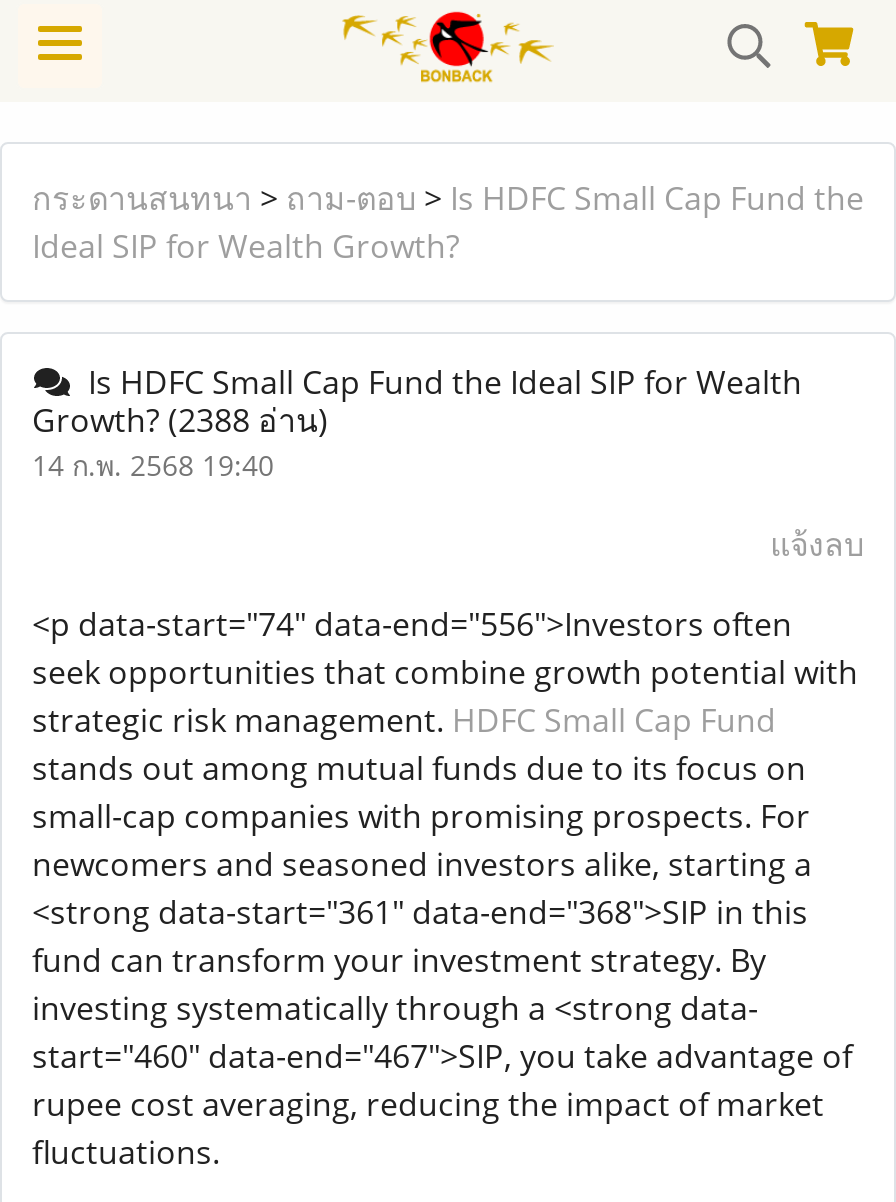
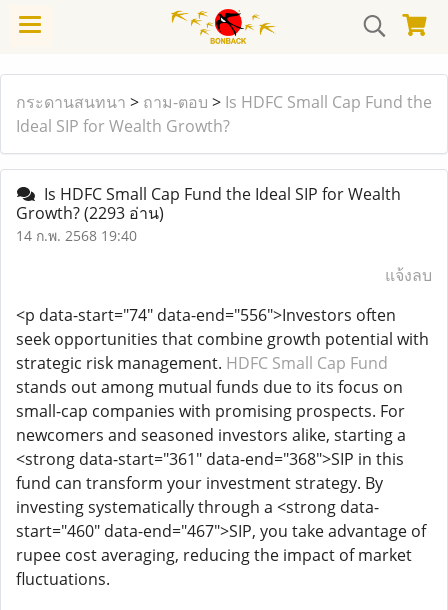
- Growth? (2388 อ่าน)
+ Growth? (2293 อ่าน)
